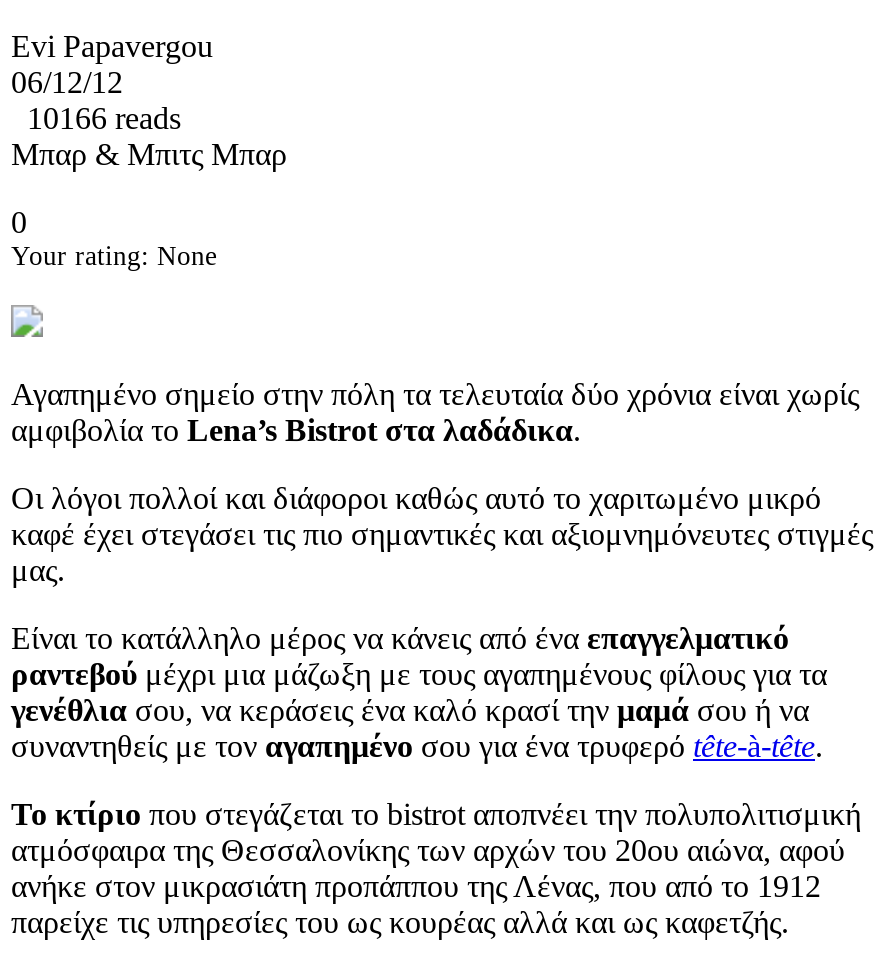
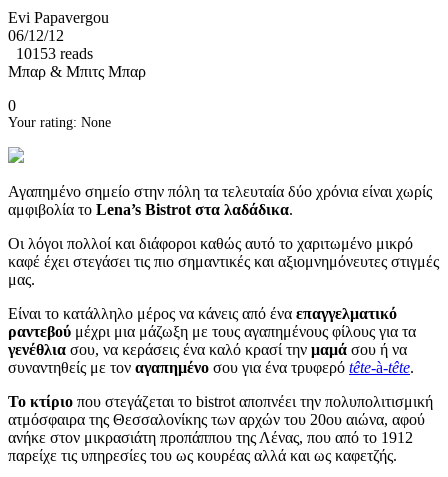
- 10166 reads
+ 10153 reads
